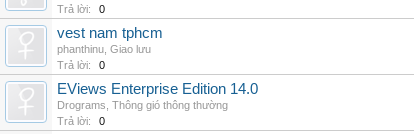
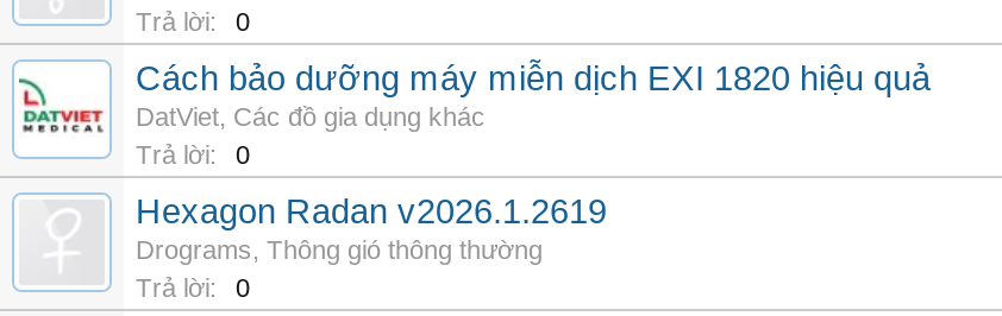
+ [image]

- vest nam tphcm
- phanthinu, Giao lưu
+ Cách bảo dưỡng máy miễn dịch EXI 1820 hiệu quả
+ DatViet, Các đồ gia dụng khác

- EViews Enterprise Edition 14.0
+ Hexagon Radan v2026.1.2619
